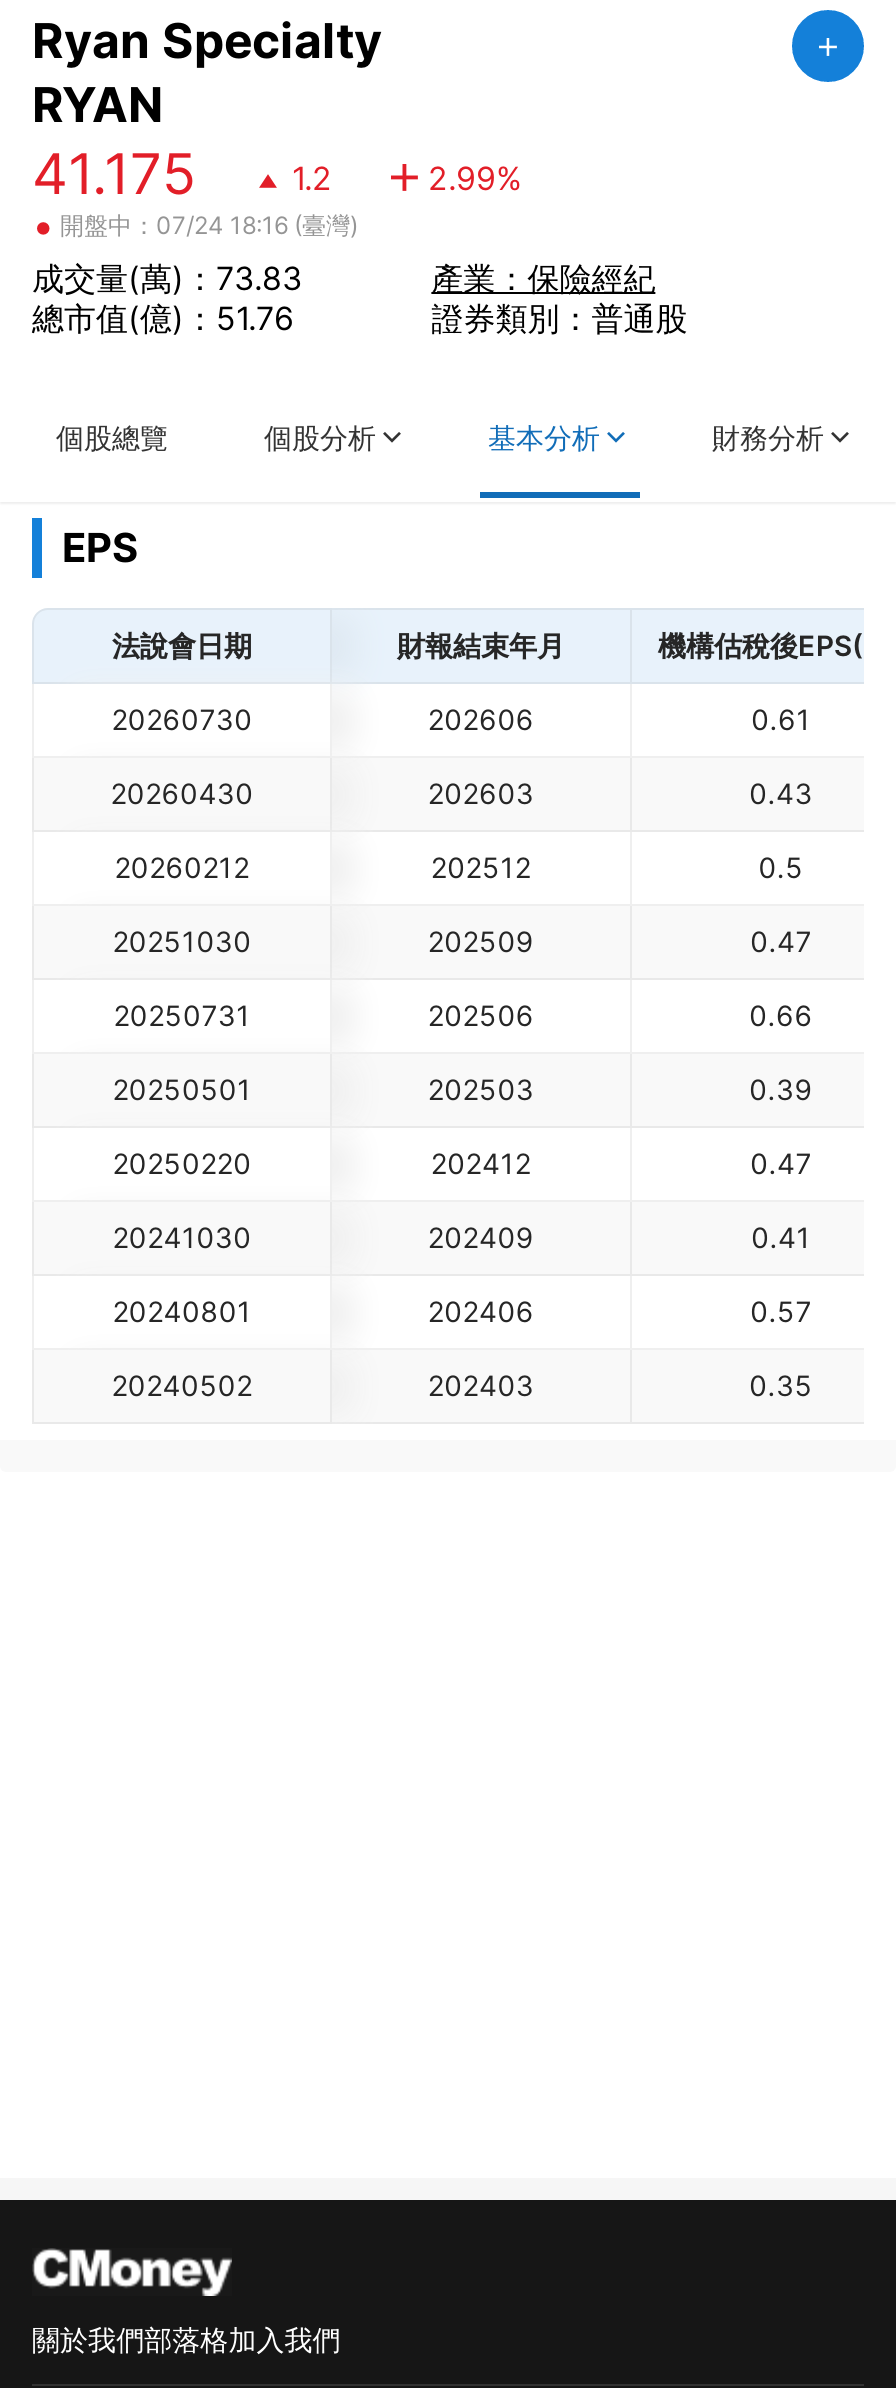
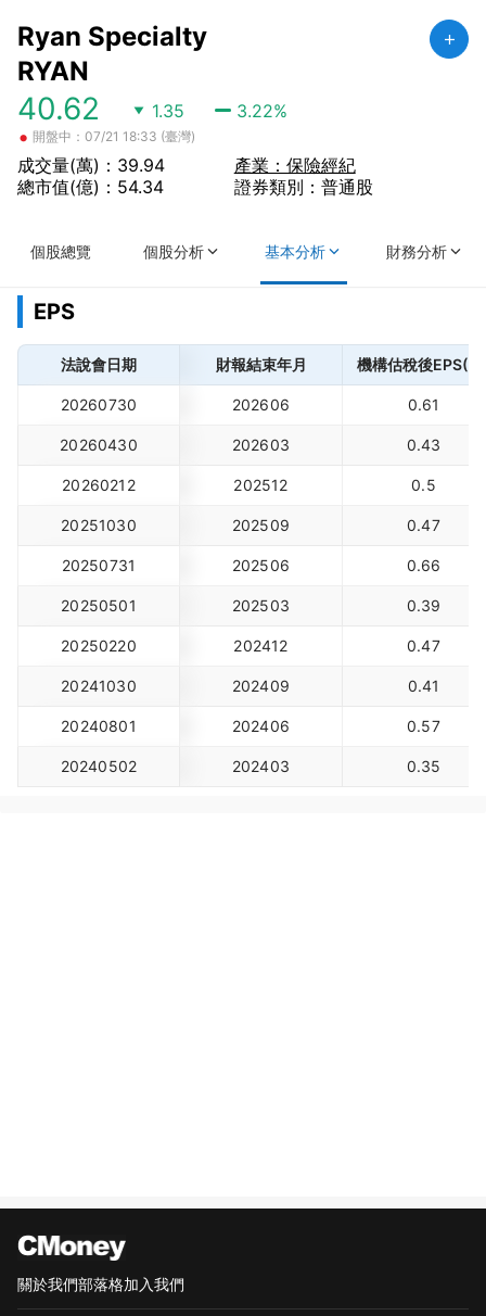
- 41.175
+ 40.62

- 1.2
+ 1.35

- 2.99%
+ 3.22%

- •開盤中：07/24 18:16 (臺灣)
+ •開盤中：07/21 18:33 (臺灣)

- 成交量(萬)：73.83
+ 成交量(萬)：39.94

- 總市值(億)：51.76
+ 總市值(億)：54.34
